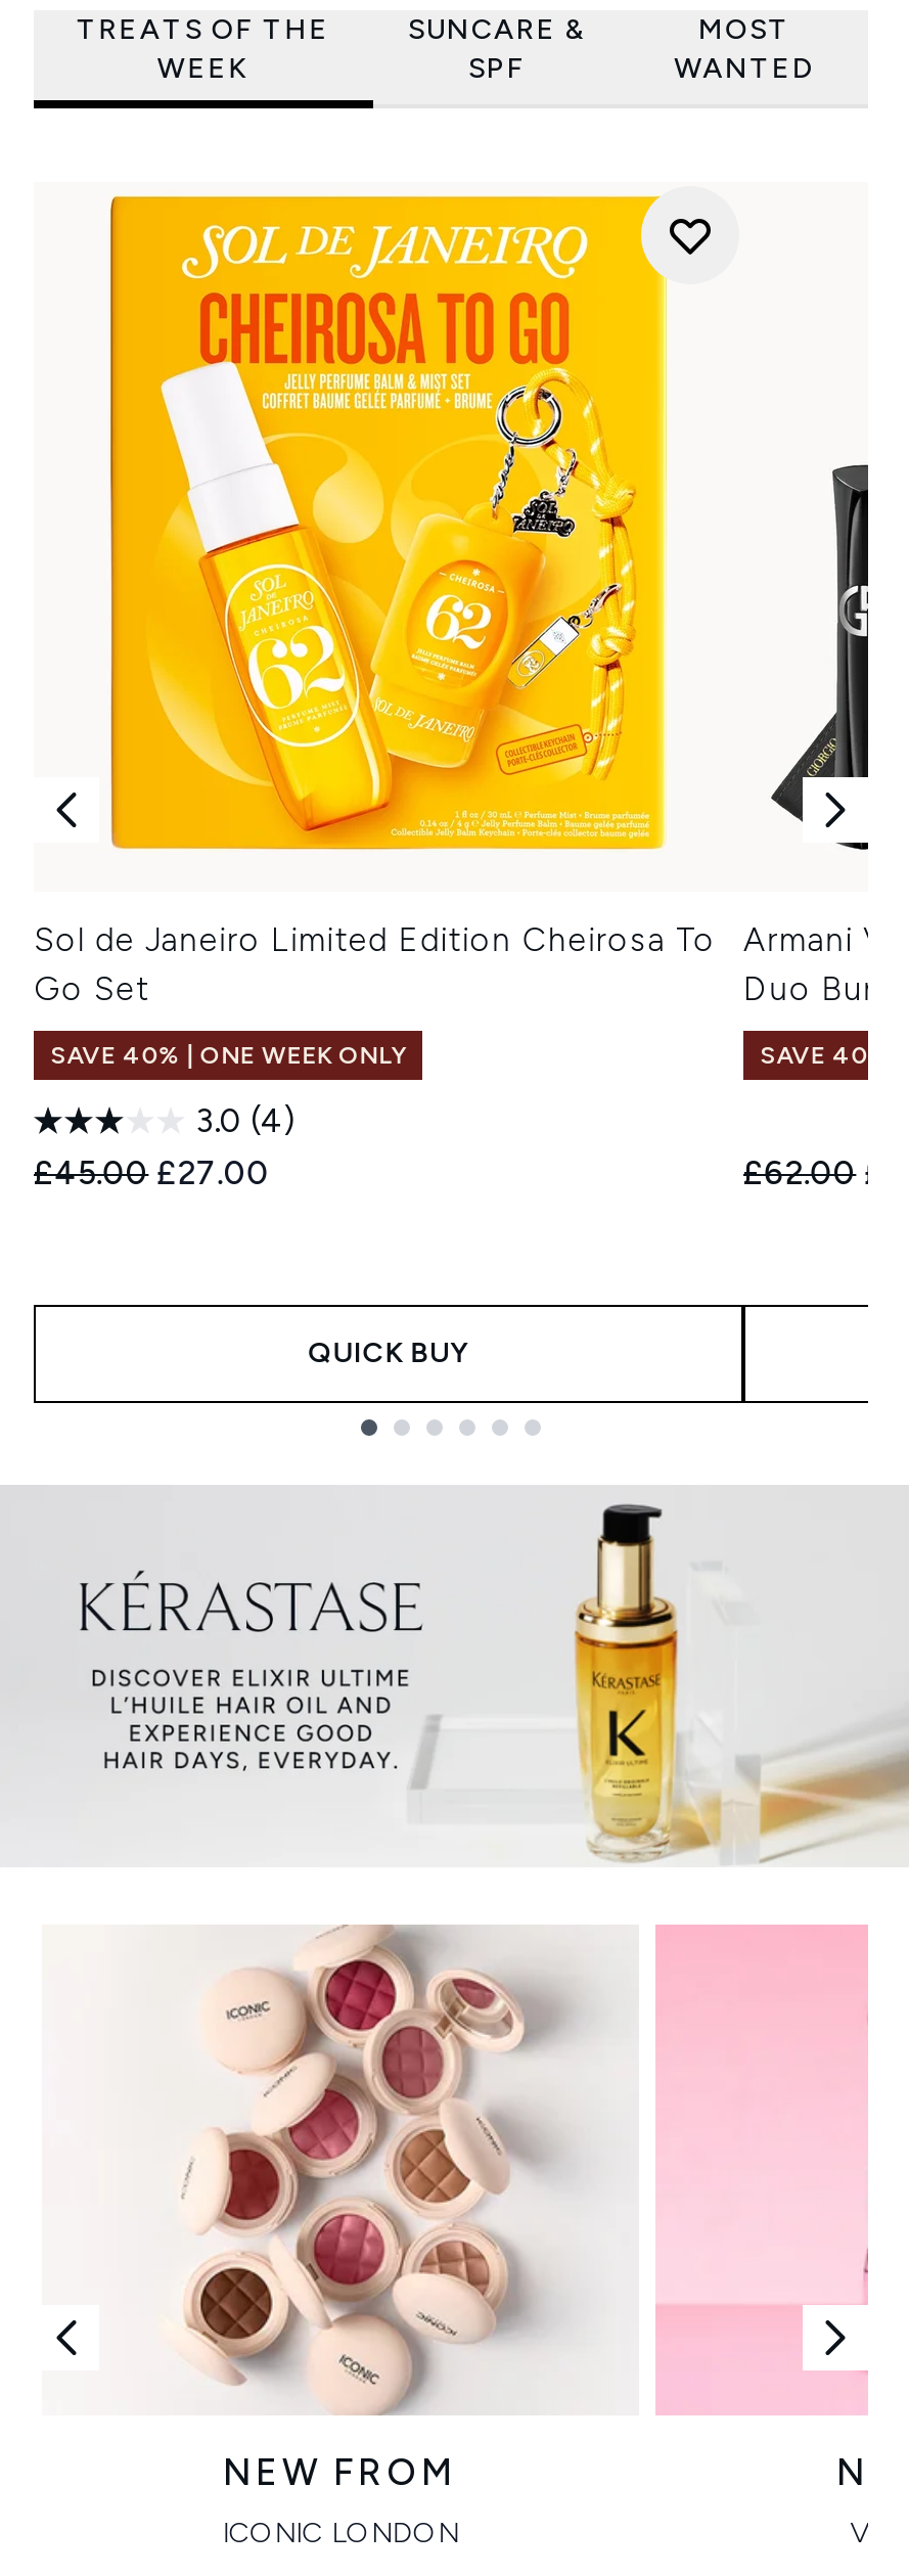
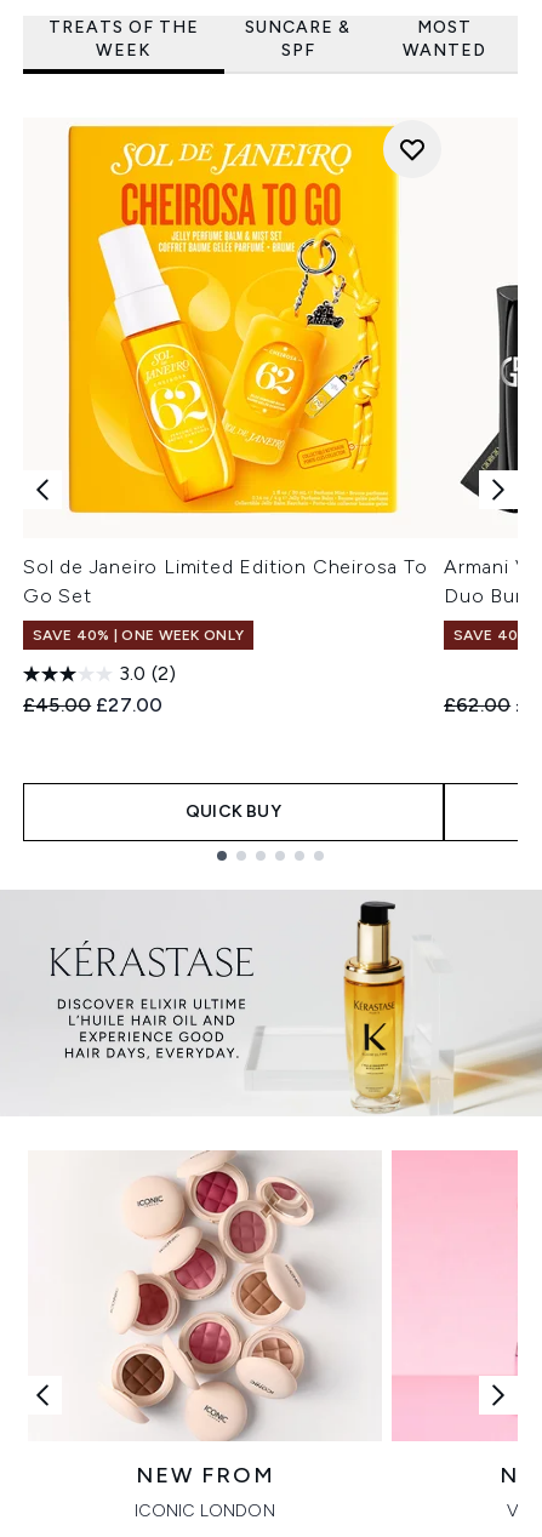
- 3.0 (4)
+ 3.0 (2)
